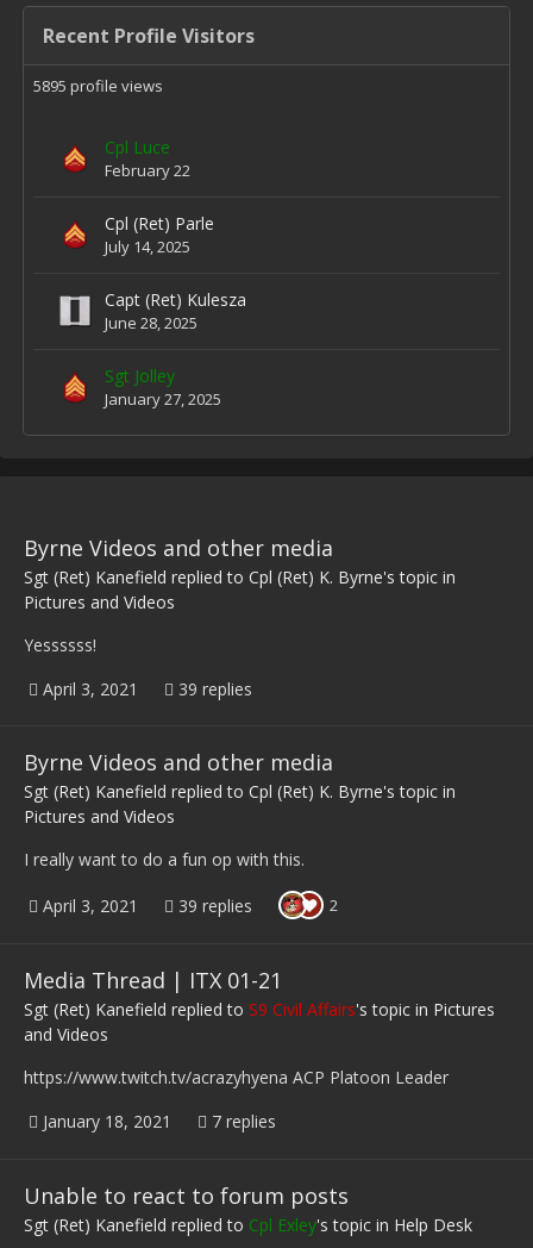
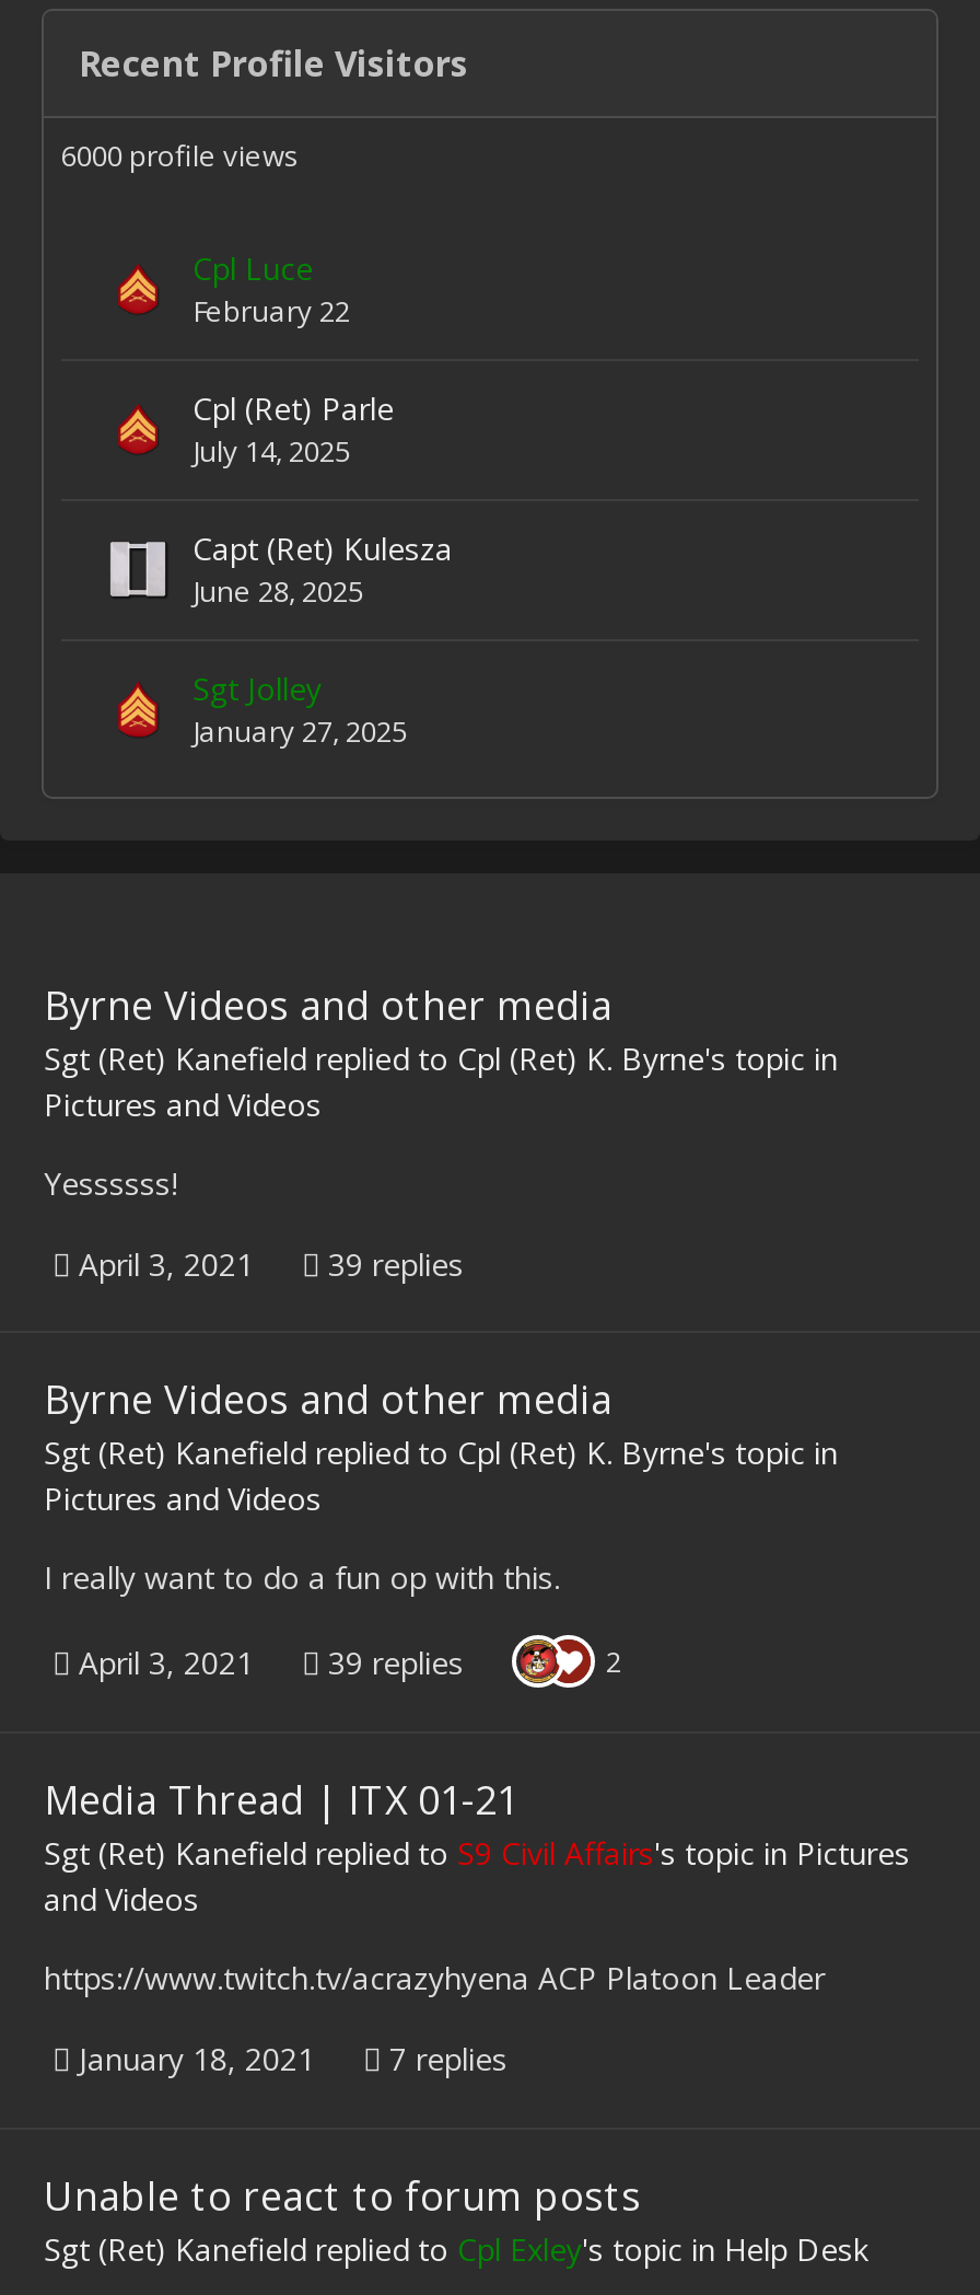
- 5895 profile views
+ 6000 profile views
